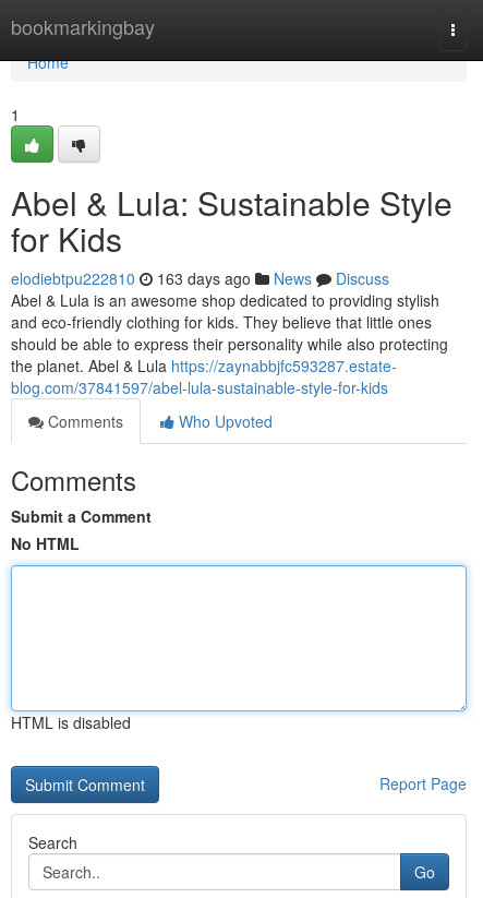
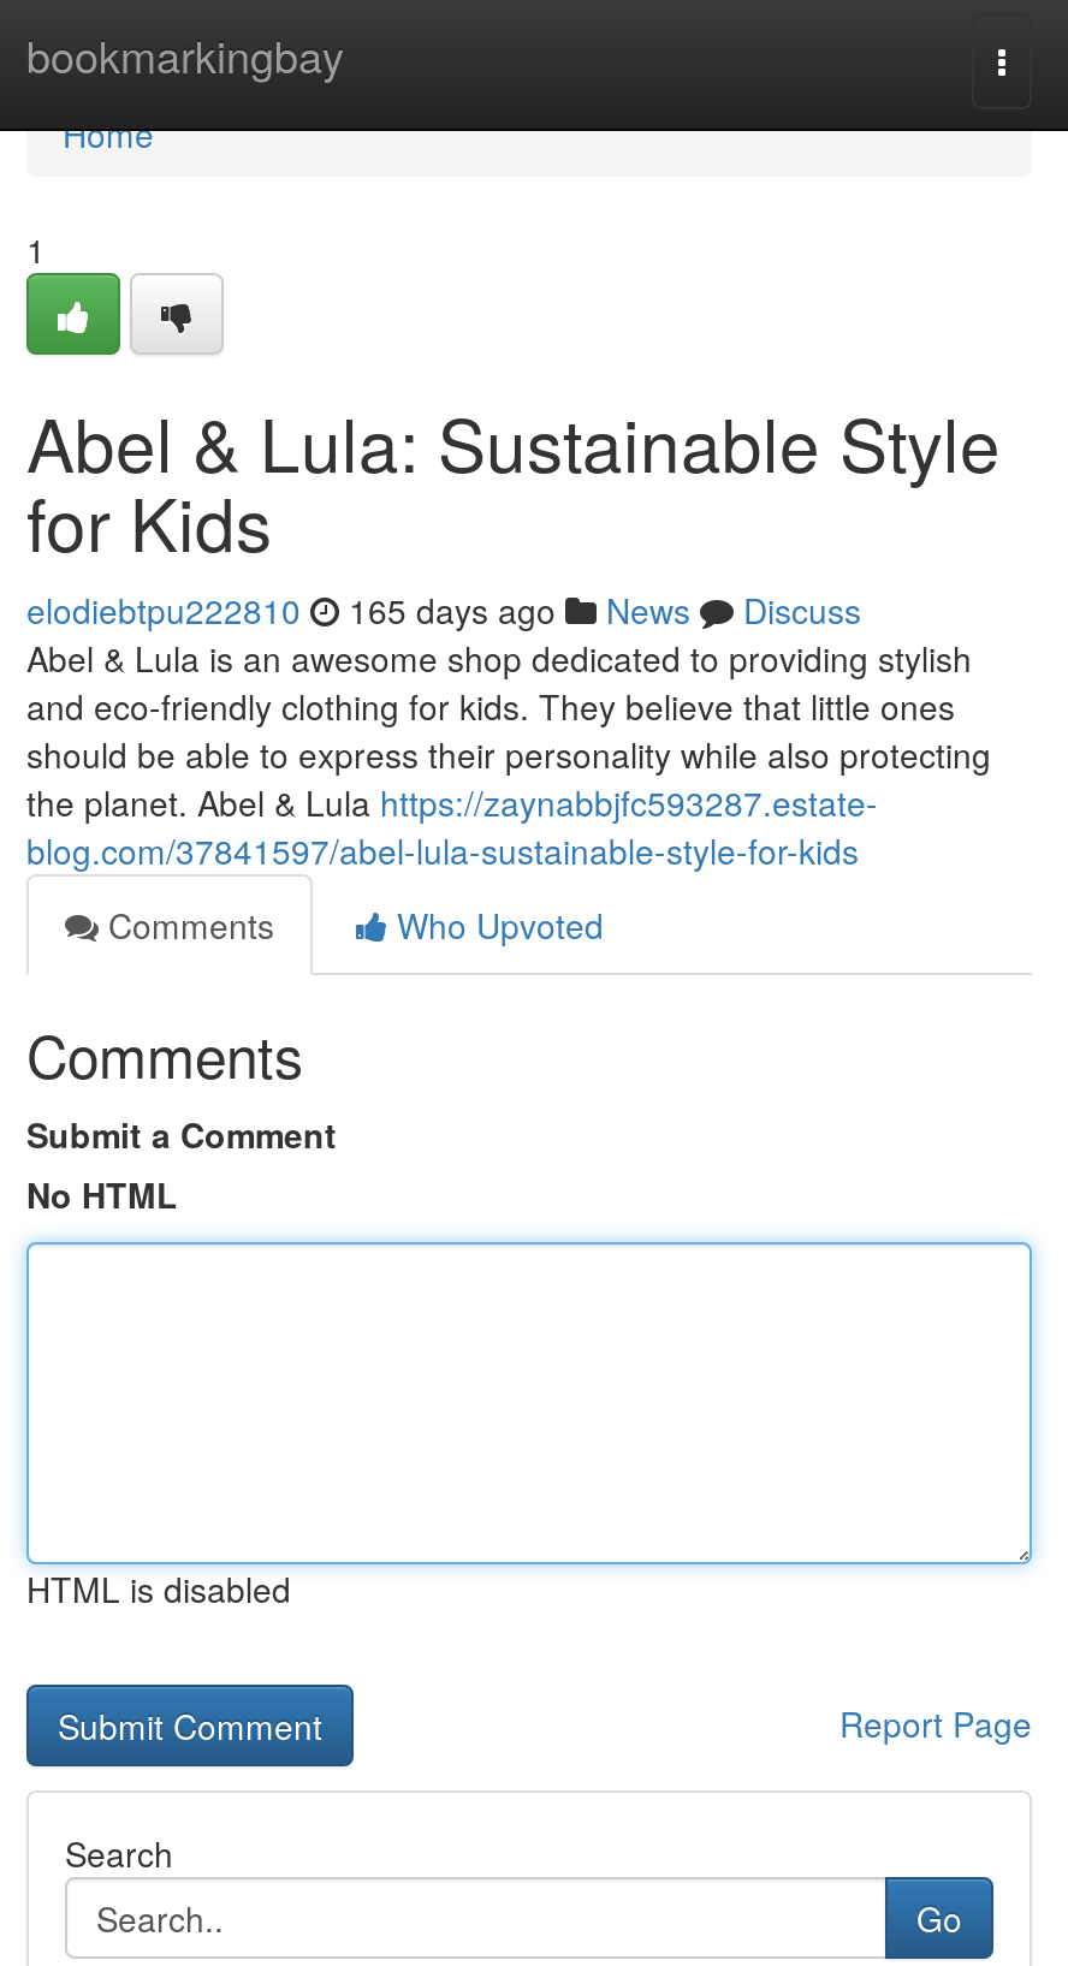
- elodiebtpu222810 163 days ago News Discuss
+ elodiebtpu222810 165 days ago News Discuss
